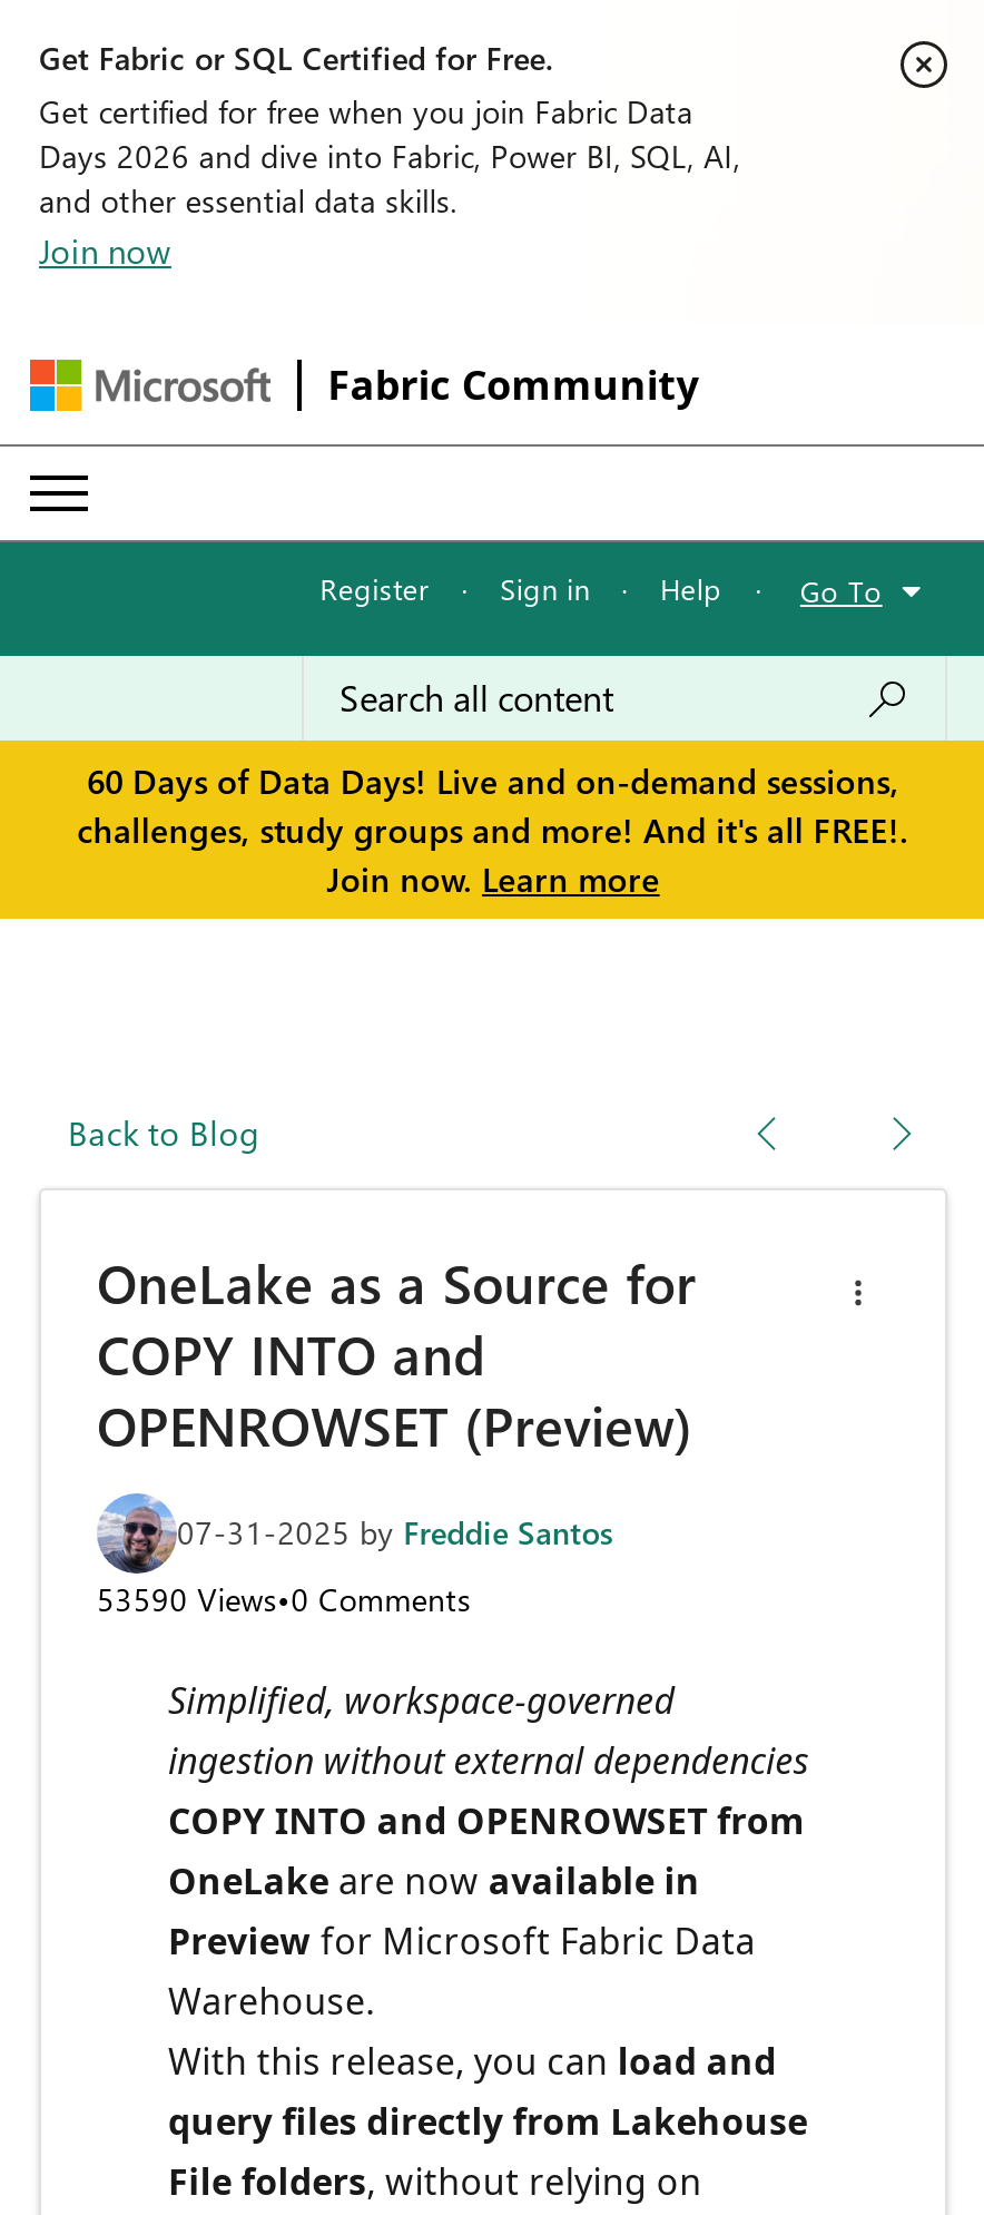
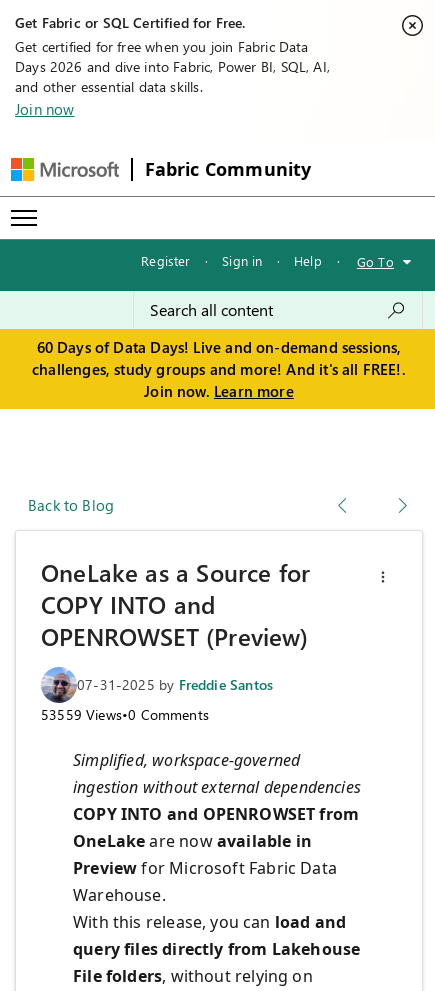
- 53590 Views•0 Comments
+ 53559 Views•0 Comments
